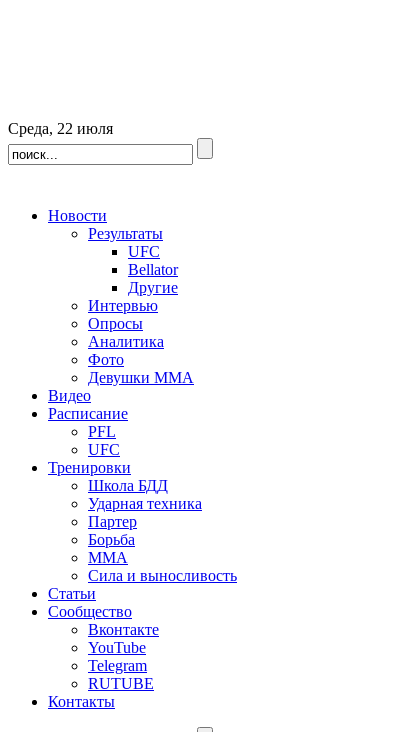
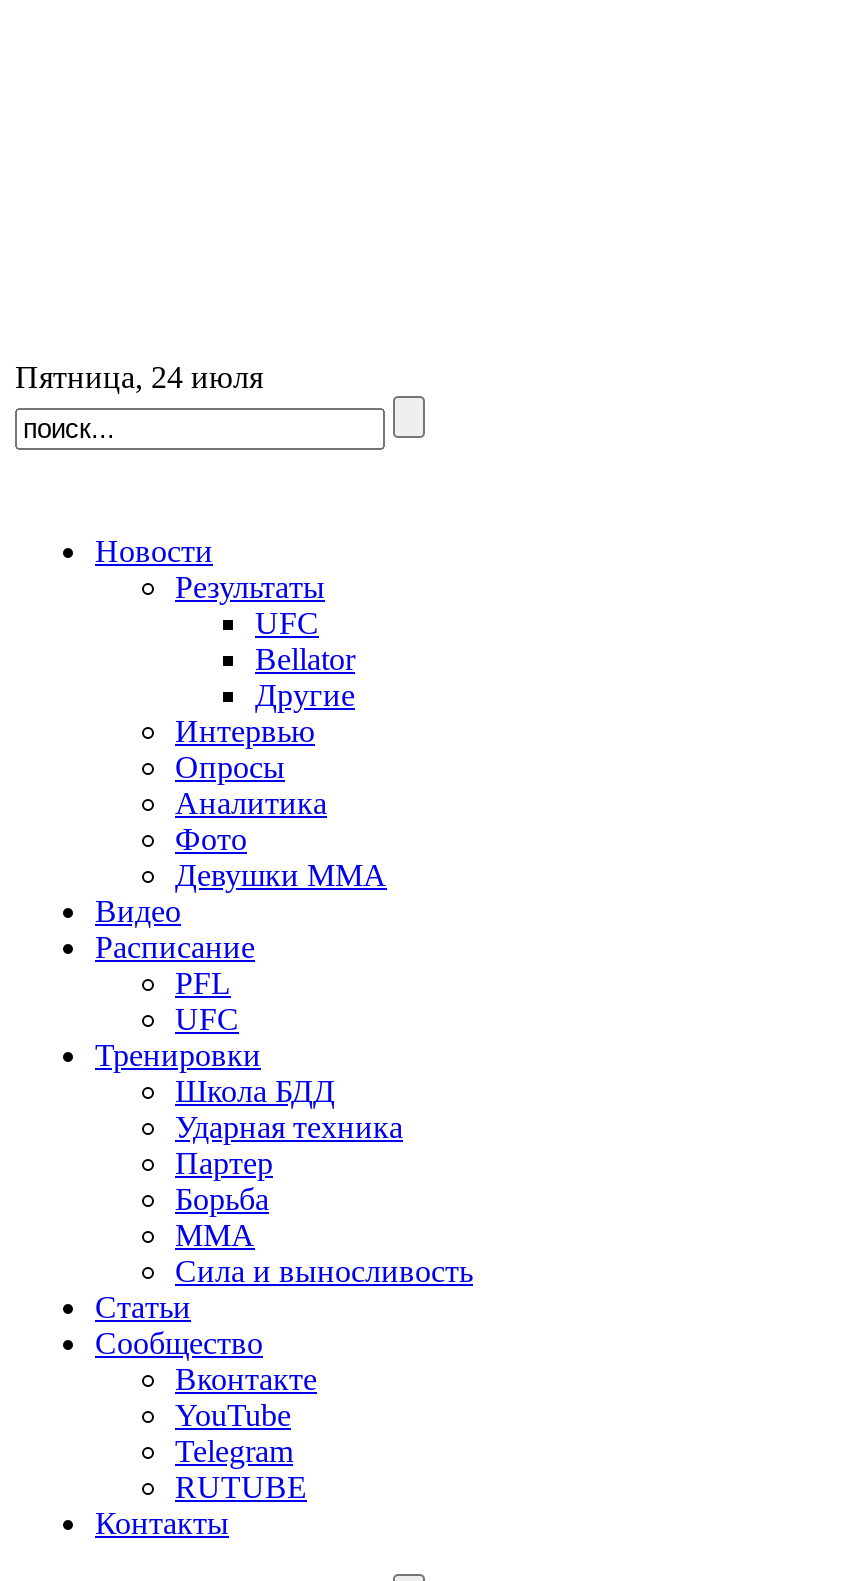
- Среда, 22 июля
+ Пятница, 24 июля
